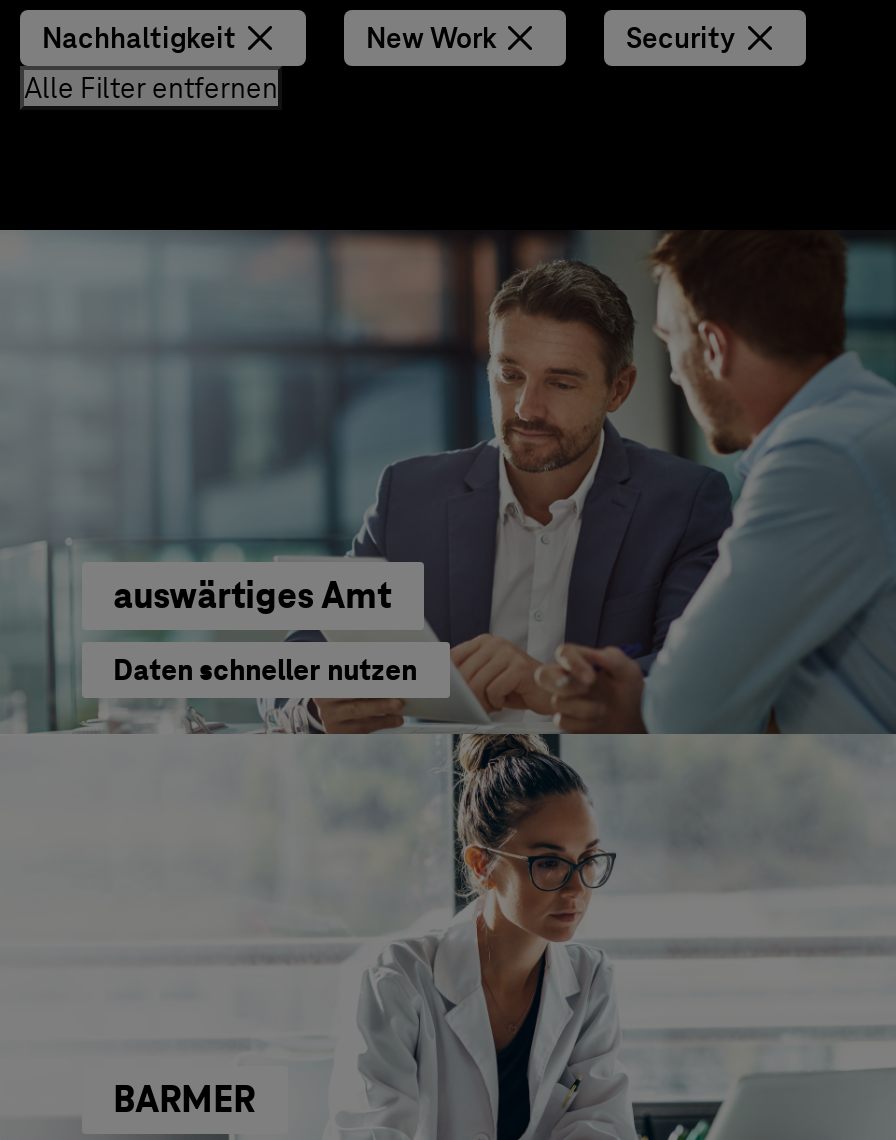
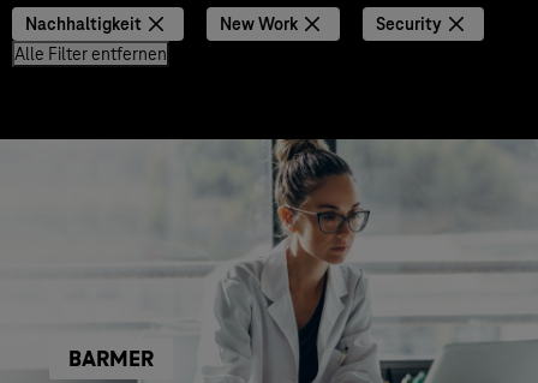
- [image]
- auswärtiges Amt
- Daten schneller nutzen
